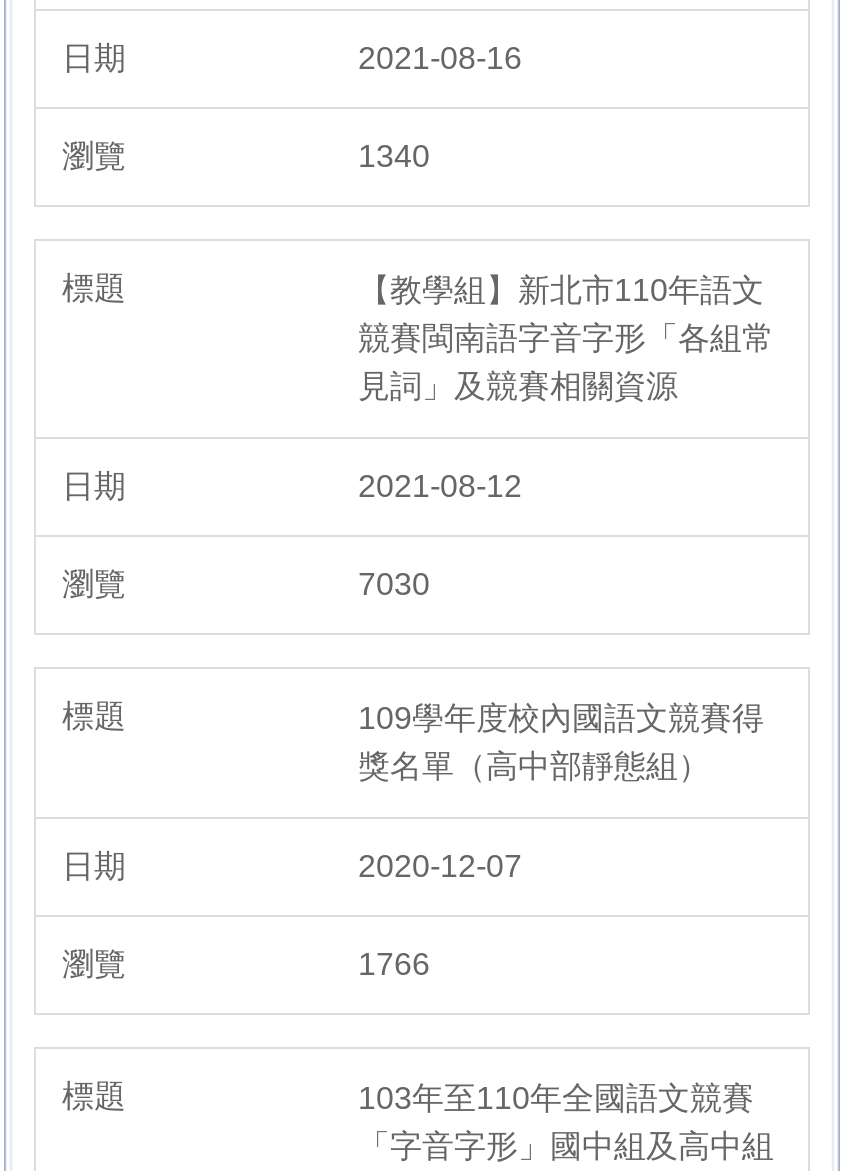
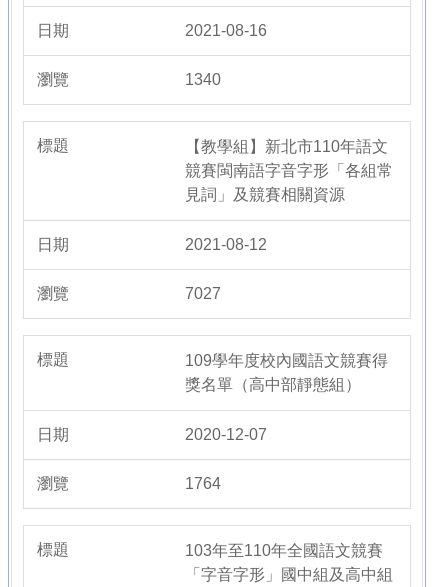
- 7030
+ 7027

- 1766
+ 1764
